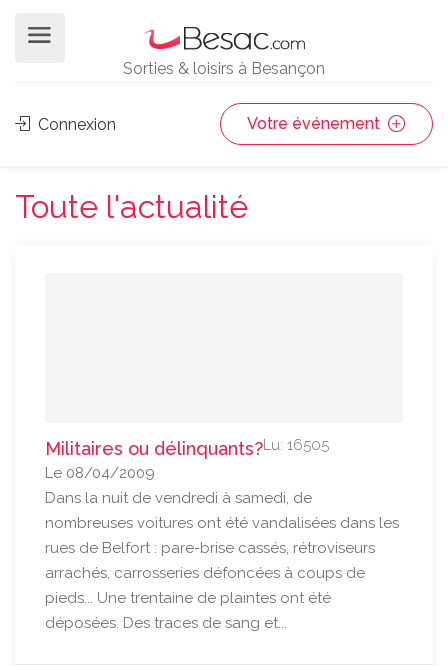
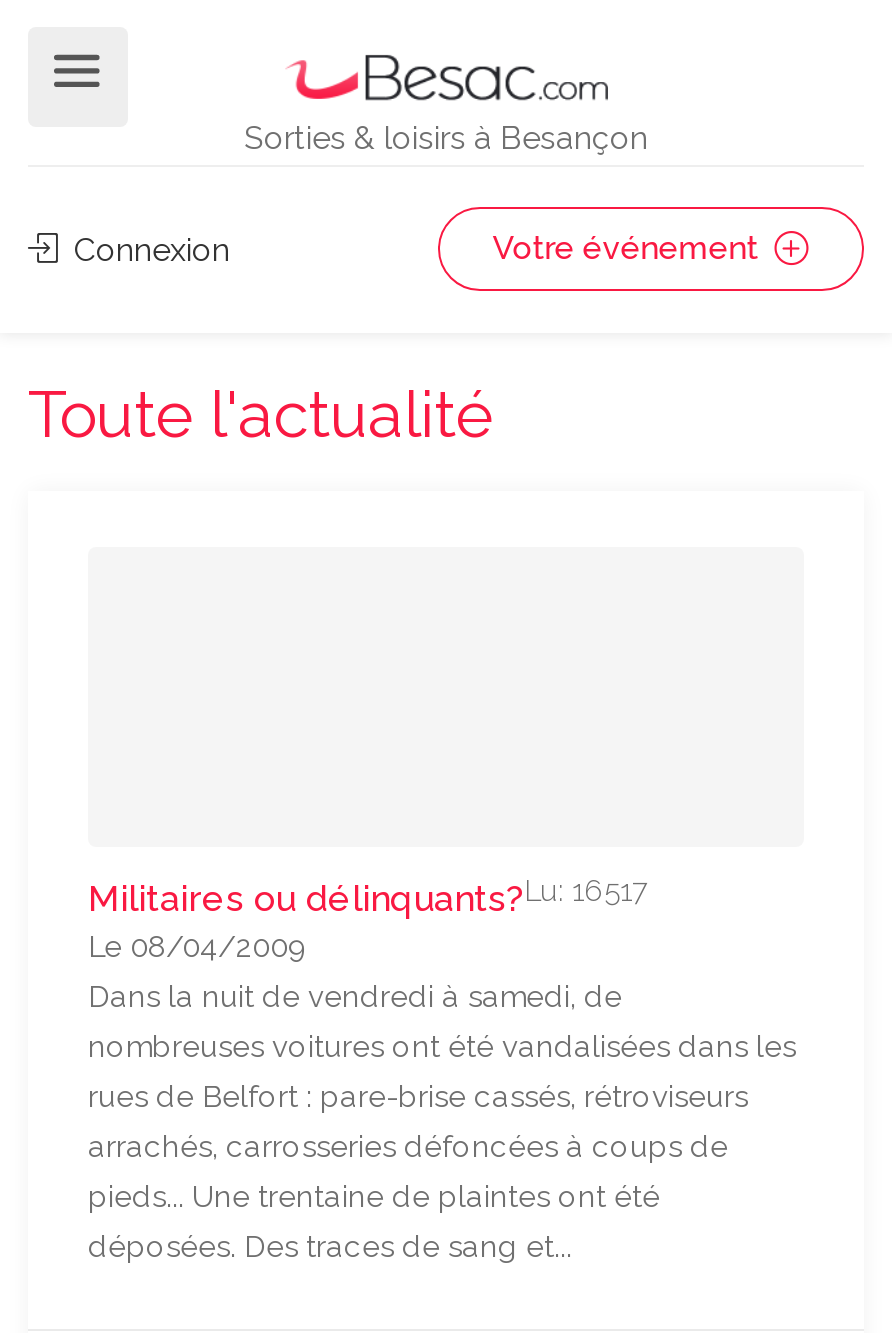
- Militaires ou délinquants?Lu: 16505
+ Militaires ou délinquants?Lu: 16517
